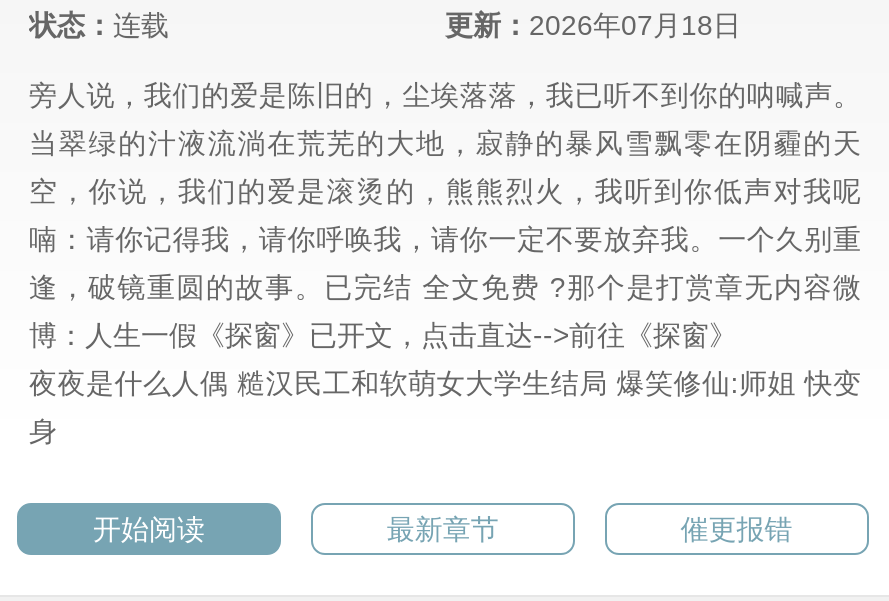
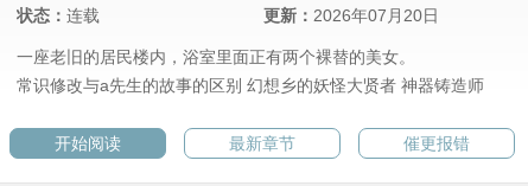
- 更新：2026年07月18日
- 旁人说，我们的爱是陈旧的，尘埃落落，我已听不到你的呐喊声。
- 当翠绿的汁液流淌在荒芜的大地，寂静的暴风雪飘零在阴霾的天
- 空，你说，我们的爱是滚烫的，熊熊烈火，我听到你低声对我呢
- 喃：请你记得我，请你呼唤我，请你一定不要放弃我。一个久别重
- 逢，破镜重圆的故事。已完结 全文免费 ?那个是打赏章无内容微
- 博：人生一假《探窗》已开文，点击直达-->前往《探窗》
- 夜夜是什么人偶 糙汉民工和软萌女大学生结局 爆笑修仙:师姐 快变
- 身
+ 更新：2026年07月20日
+ 一座老旧的居民楼内，浴室里面正有两个裸替的美女。
+ 常识修改与a先生的故事的区别 幻想乡的妖怪大贤者 神器铸造师
